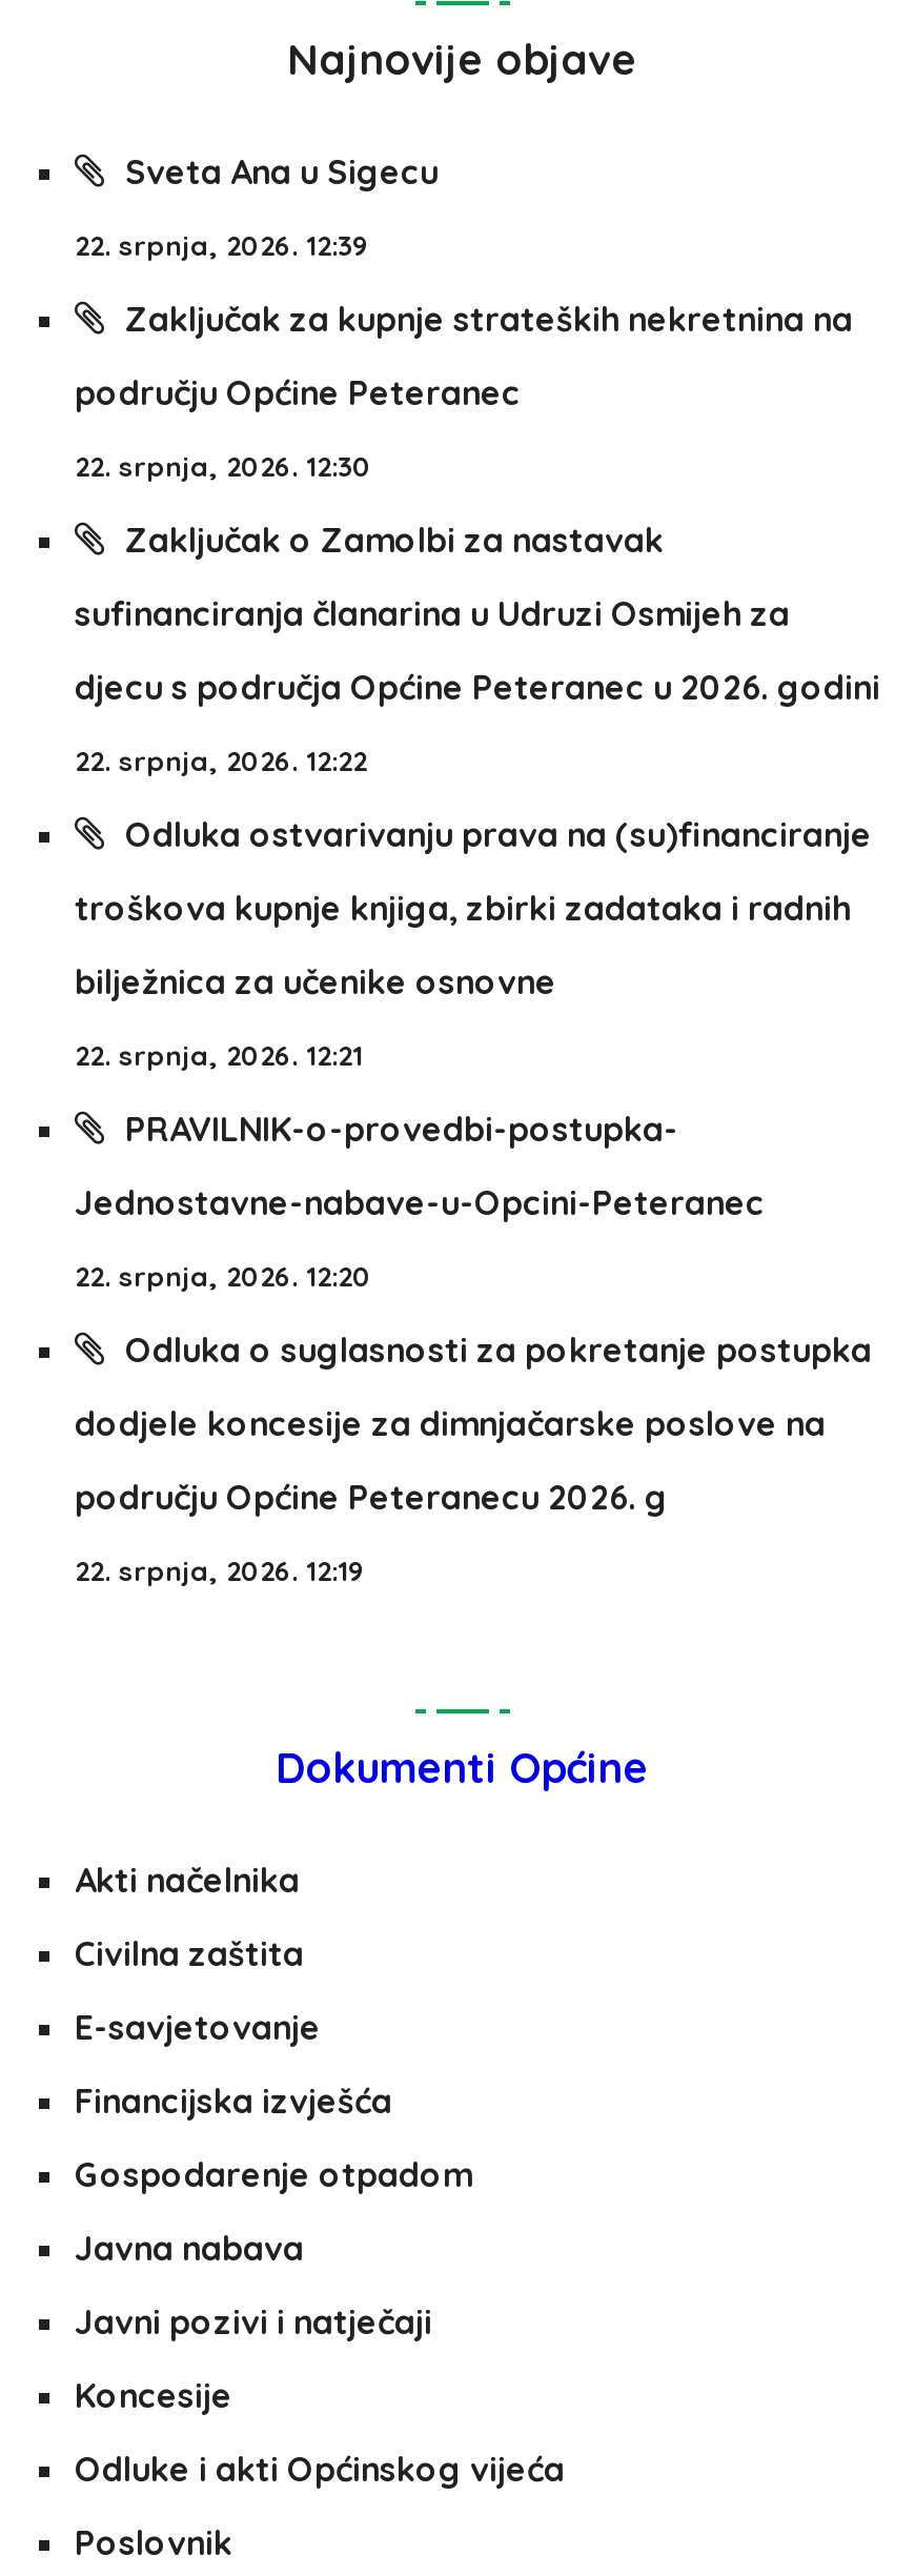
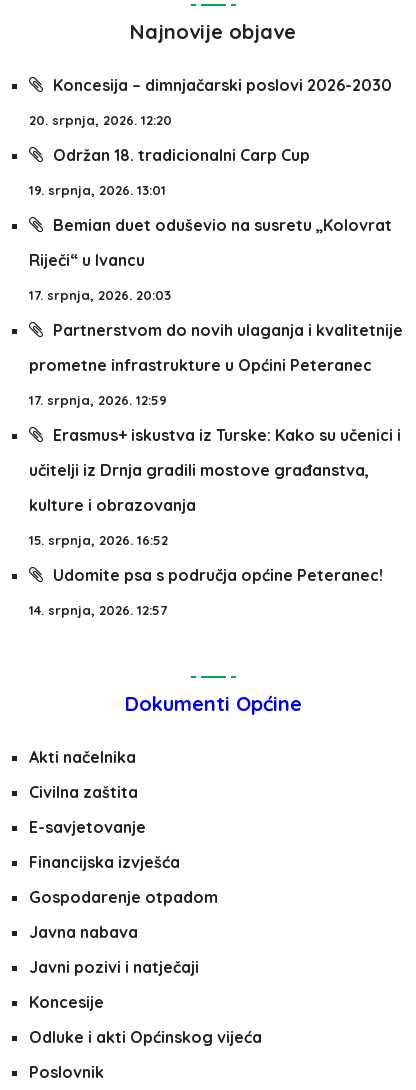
- Sveta Ana u Sigecu
- 22. srpnja, 2026. 12:39
- Zaključak za kupnje strateških nekretnina na
- području Općine Peteranec
- 22. srpnja, 2026. 12:30
- Zaključak o Zamolbi za nastavak
- sufinanciranja članarina u Udruzi Osmijeh za
- djecu s područja Općine Peteranec u 2026. godini
- 22. srpnja, 2026. 12:22
- Odluka ostvarivanju prava na (su)financiranje
- troškova kupnje knjiga, zbirki zadataka i radnih
- bilježnica za učenike osnovne
- 22. srpnja, 2026. 12:21
- PRAVILNIK-o-provedbi-postupka-
- Jednostavne-nabave-u-Opcini-Peteranec
- 22. srpnja, 2026. 12:20
- Odluka o suglasnosti za pokretanje postupka
- dodjele koncesije za dimnjačarske poslove na
- području Općine Peteranecu 2026. g
- 22. srpnja, 2026. 12:19
+ Koncesija – dimnjačarski poslovi 2026-2030
+ 20. srpnja, 2026. 12:20
+ Održan 18. tradicionalni Carp Cup
+ 19. srpnja, 2026. 13:01
+ Bemian duet oduševio na susretu „Kolovrat
+ Riječi“ u Ivancu
+ 17. srpnja, 2026. 20:03
+ Partnerstvom do novih ulaganja i kvalitetnije
+ prometne infrastrukture u Općini Peteranec
+ 17. srpnja, 2026. 12:59
+ Erasmus+ iskustva iz Turske: Kako su učenici i
+ učitelji iz Drnja gradili mostove građanstva,
+ kulture i obrazovanja
+ 15. srpnja, 2026. 16:52
+ Udomite psa s područja općine Peteranec!
+ 14. srpnja, 2026. 12:57
